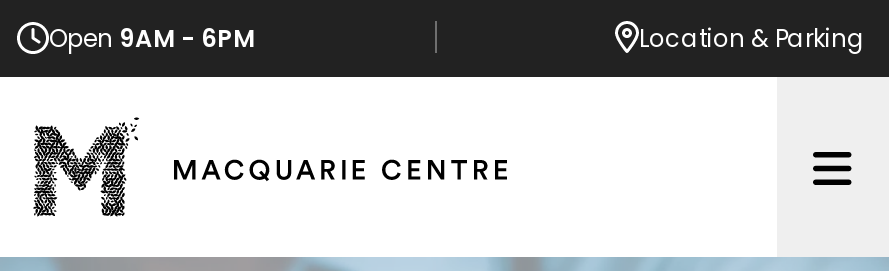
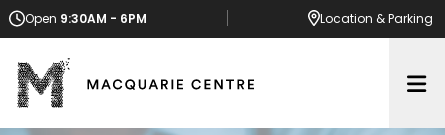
- Open 9AM - 6PM
+ Open 9:30AM - 6PM
